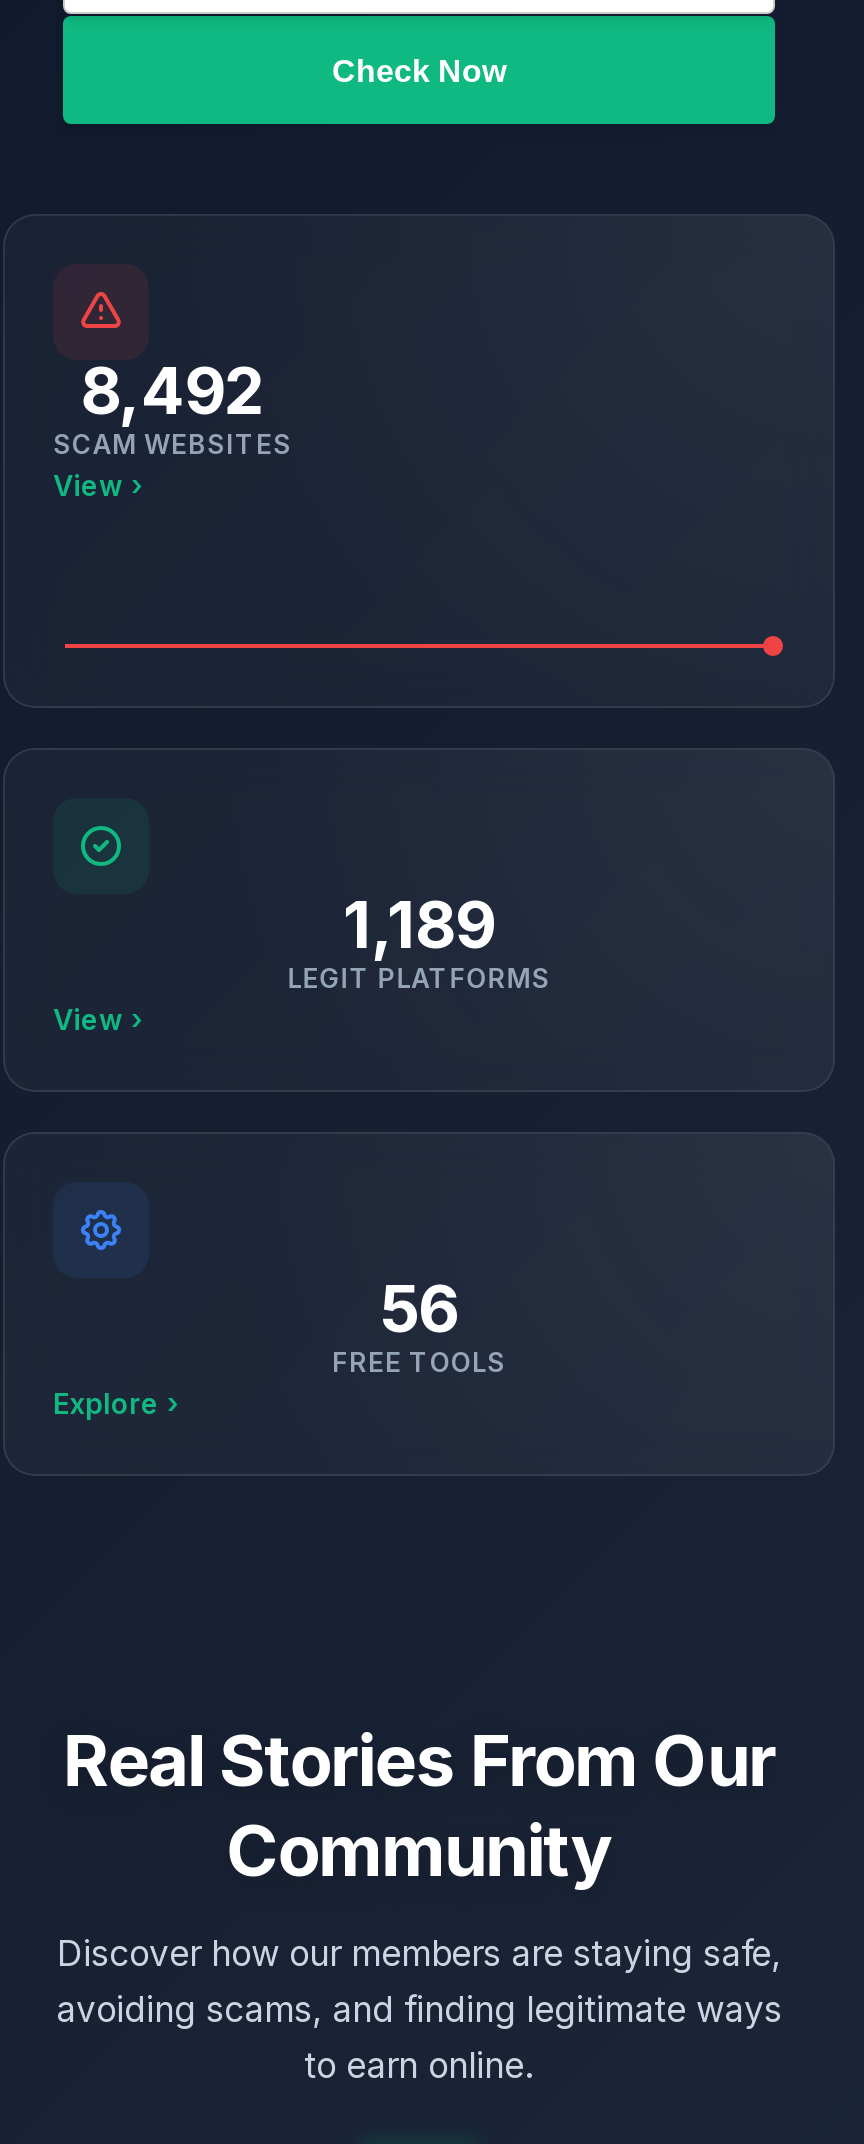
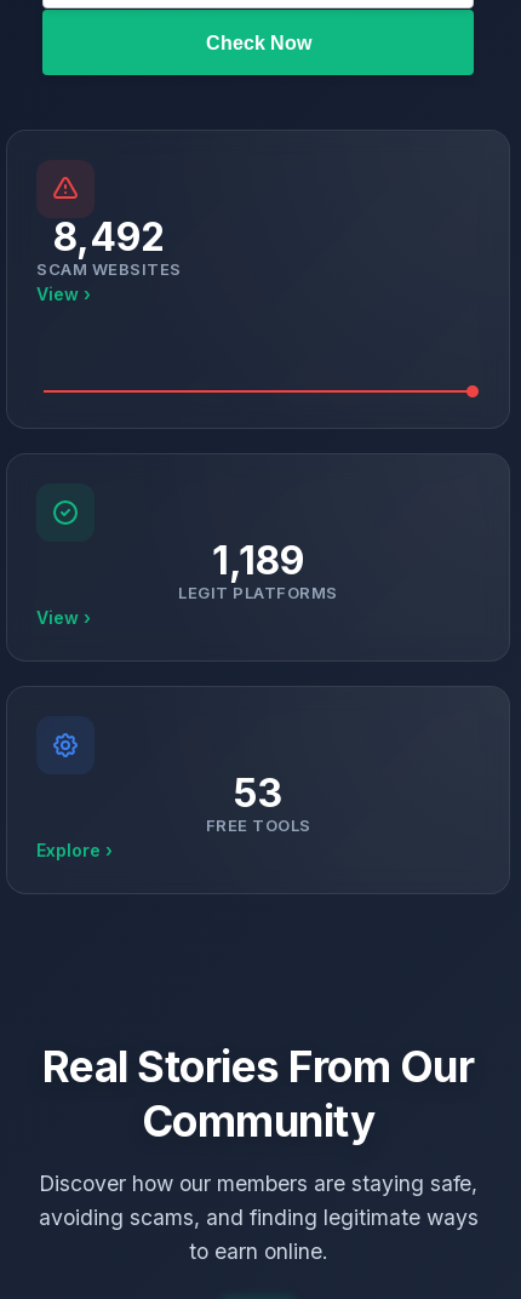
- 56
+ 53
